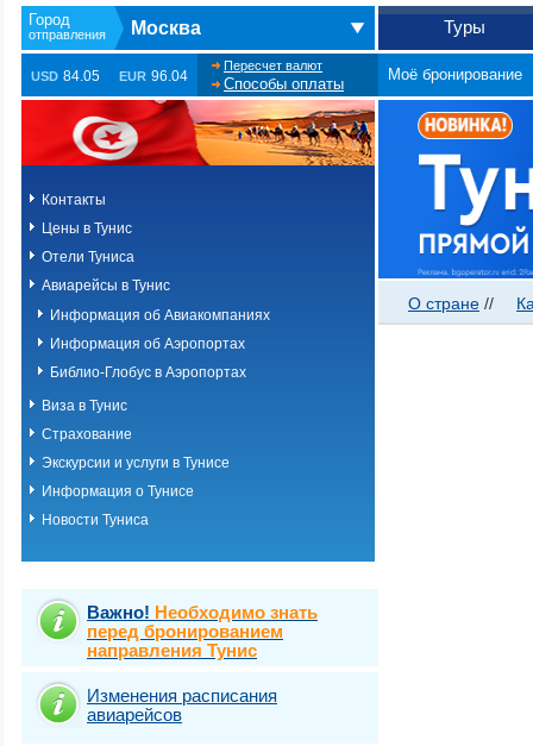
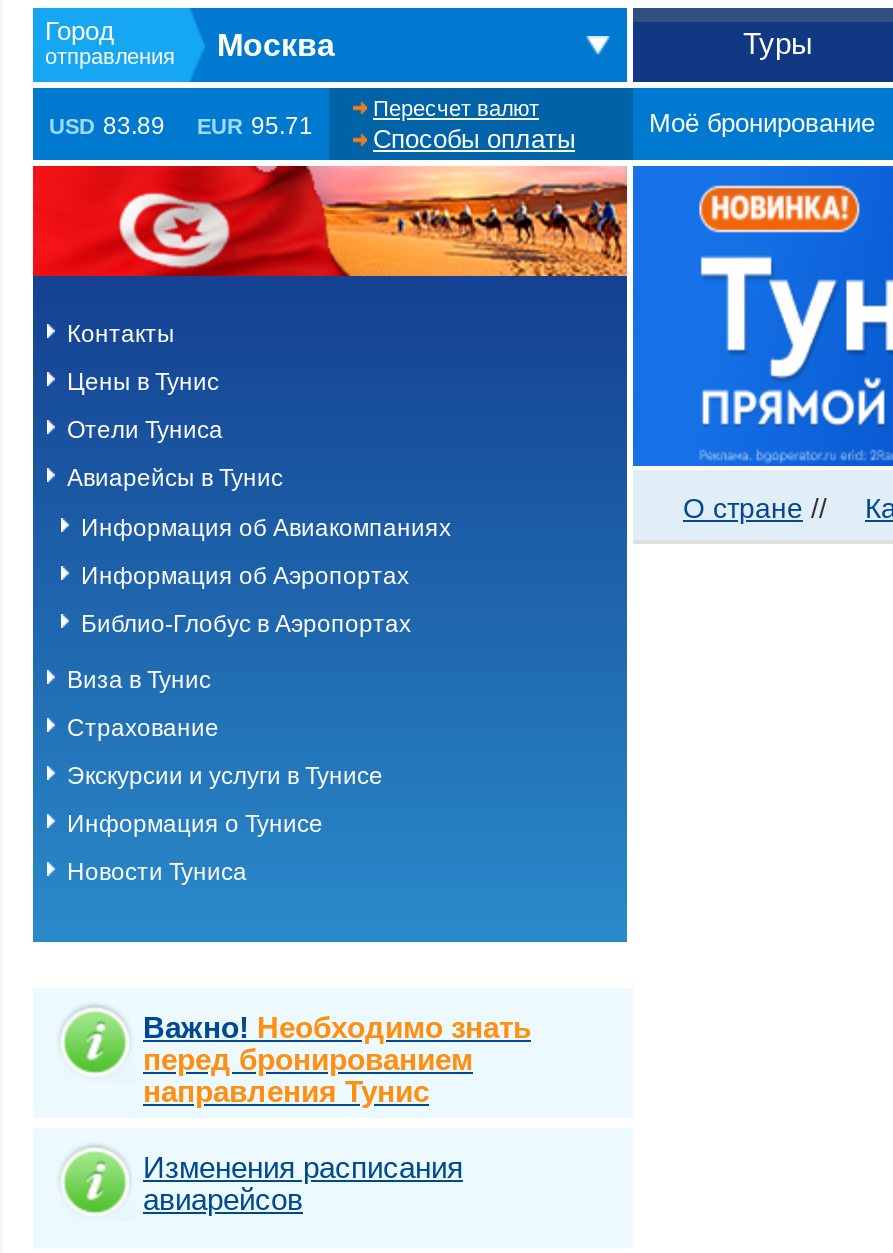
- USD 84.05
+ USD 83.89

- EUR 96.04
+ EUR 95.71
